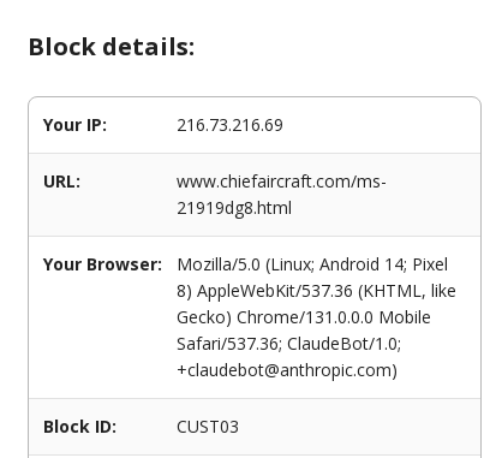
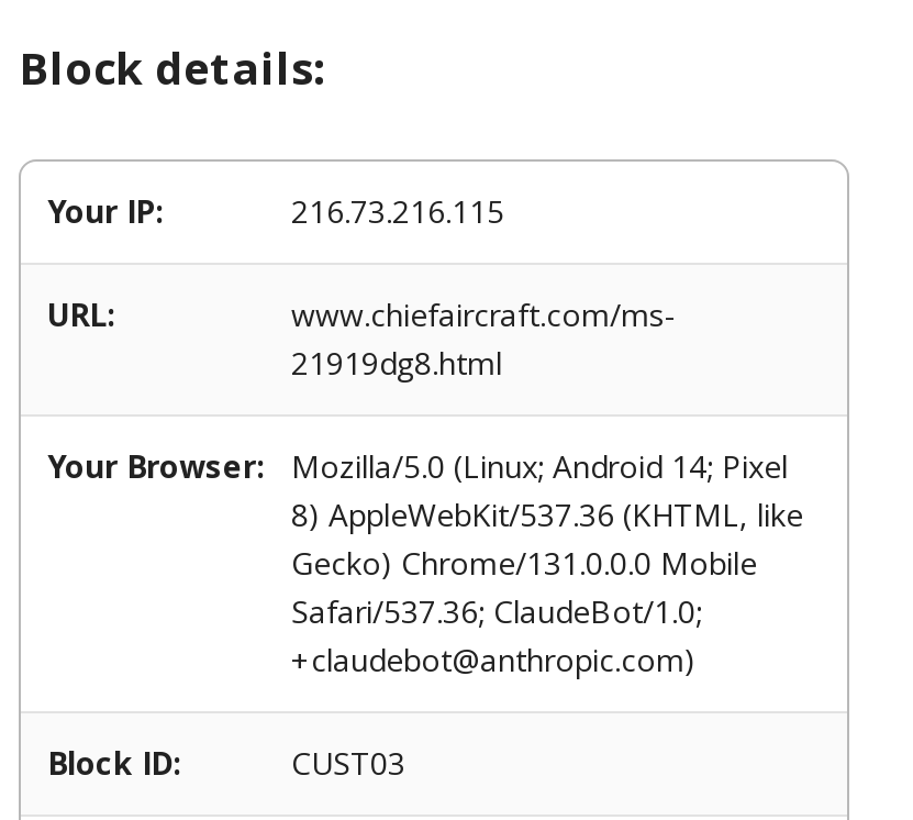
- 216.73.216.69
+ 216.73.216.115
